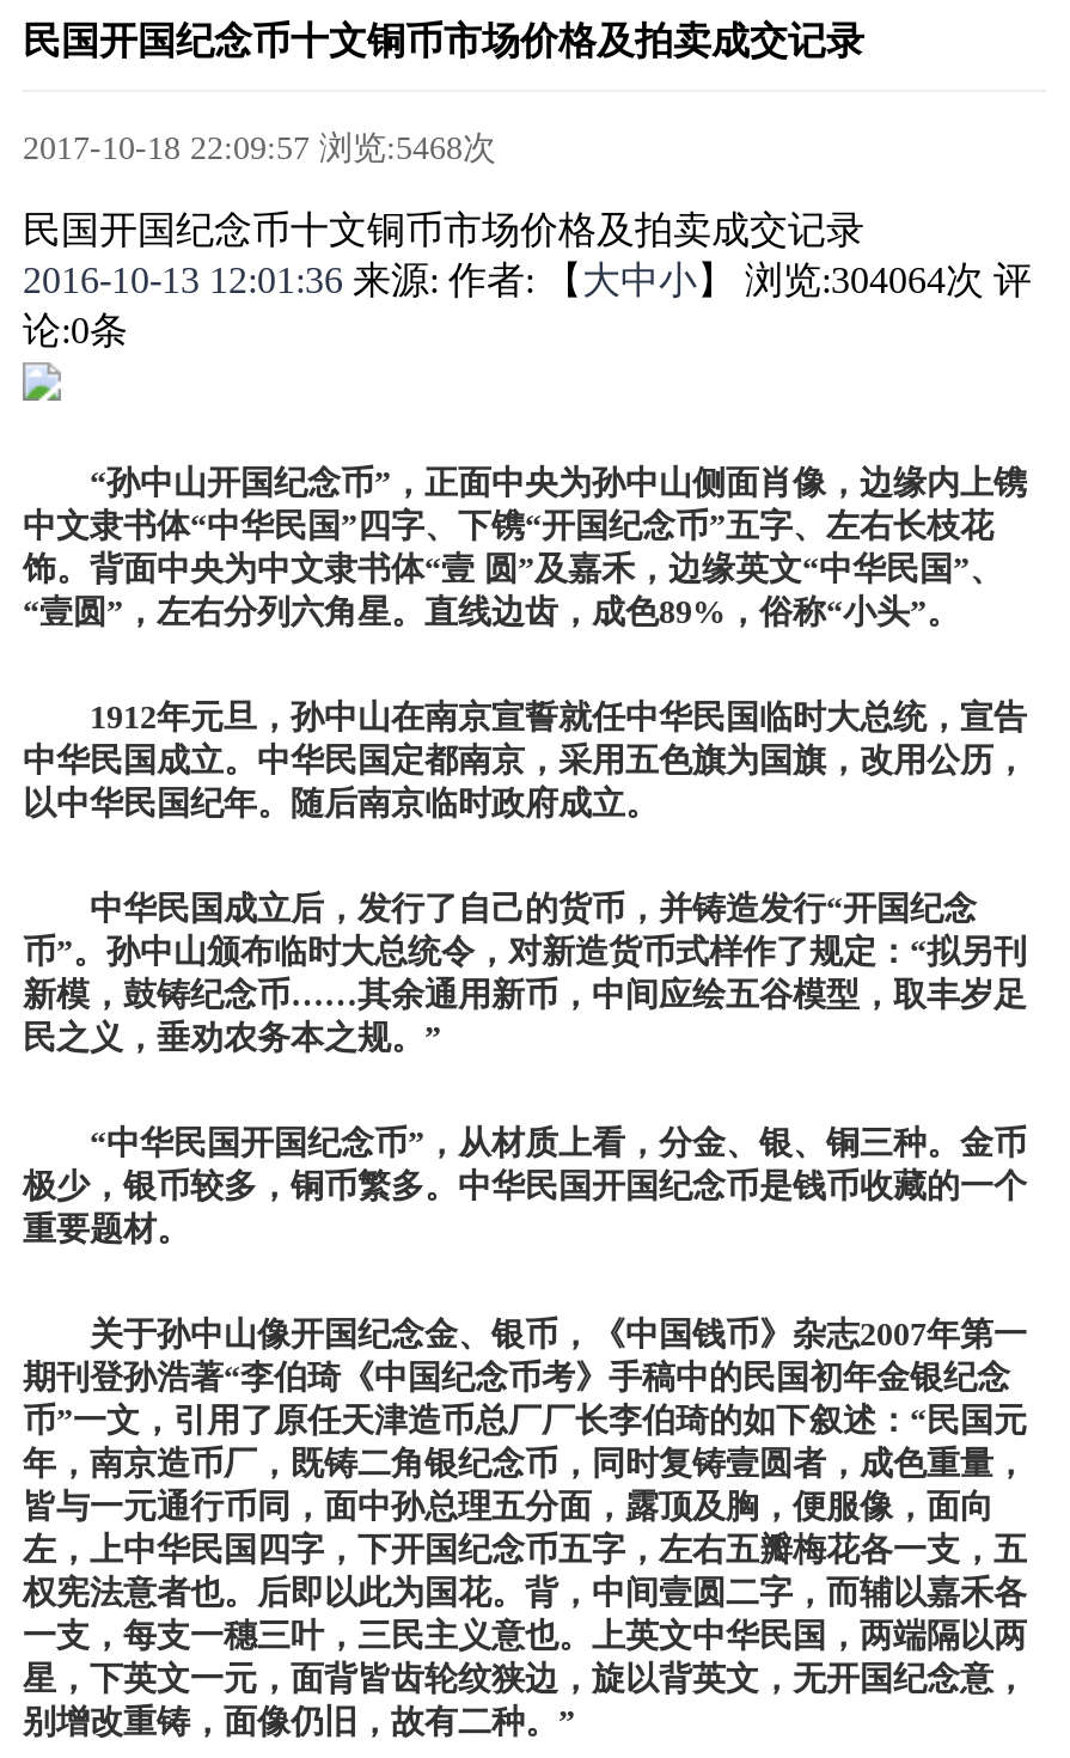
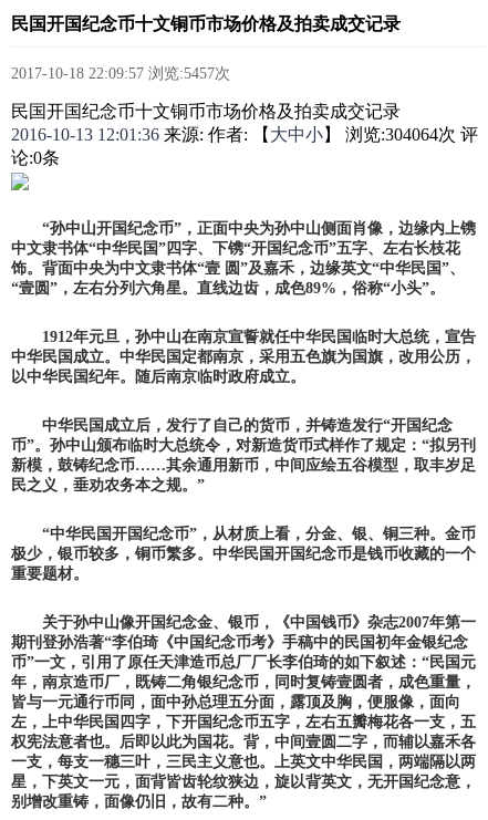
- 2017-10-18 22:09:57 浏览:5468次
+ 2017-10-18 22:09:57 浏览:5457次
